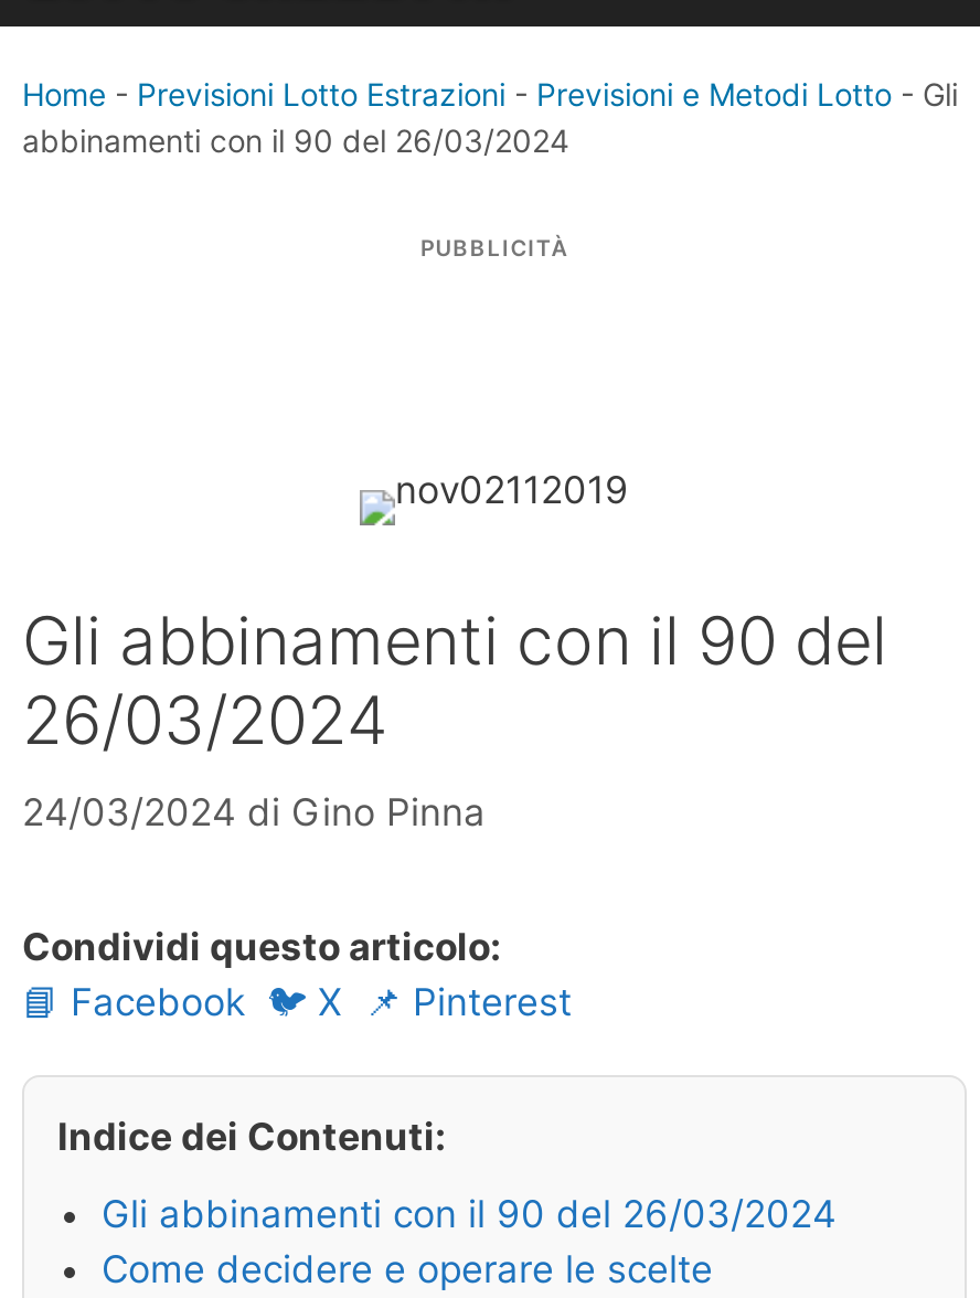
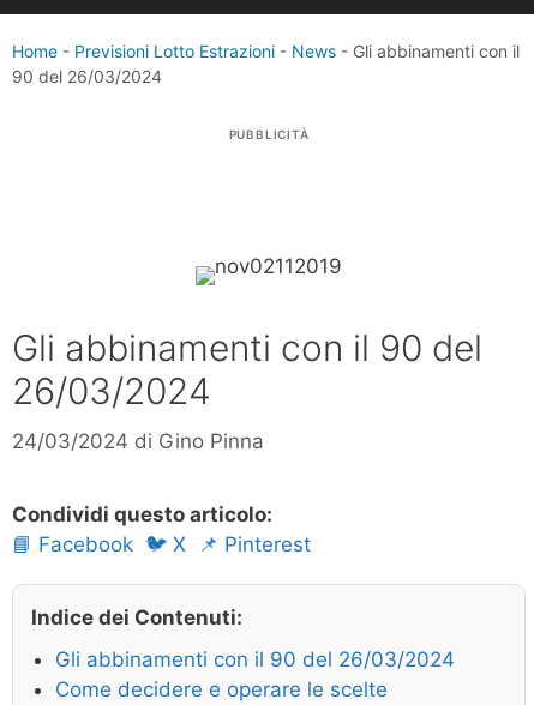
- Home - Previsioni Lotto Estrazioni - Previsioni e Metodi Lotto - Gli
- abbinamenti con il 90 del 26/03/2024
+ Home - Previsioni Lotto Estrazioni - News - Gli abbinamenti con il
+ 90 del 26/03/2024
